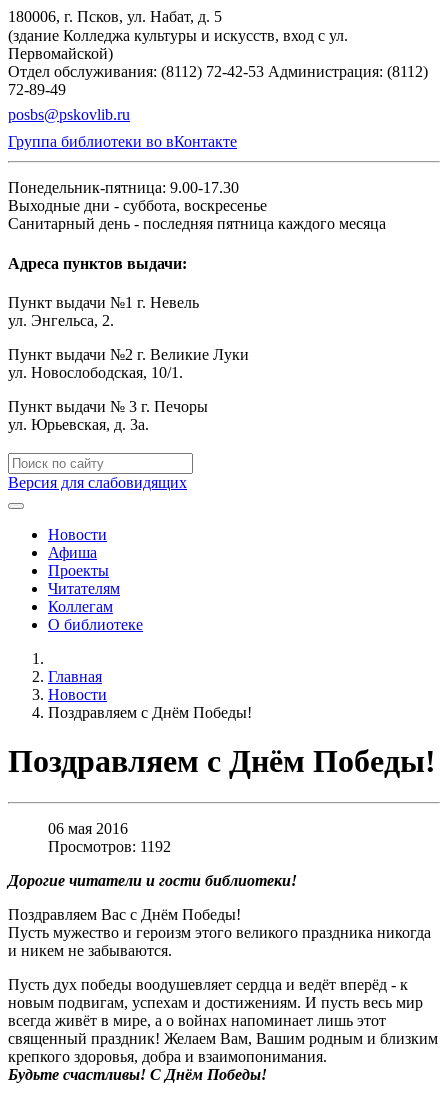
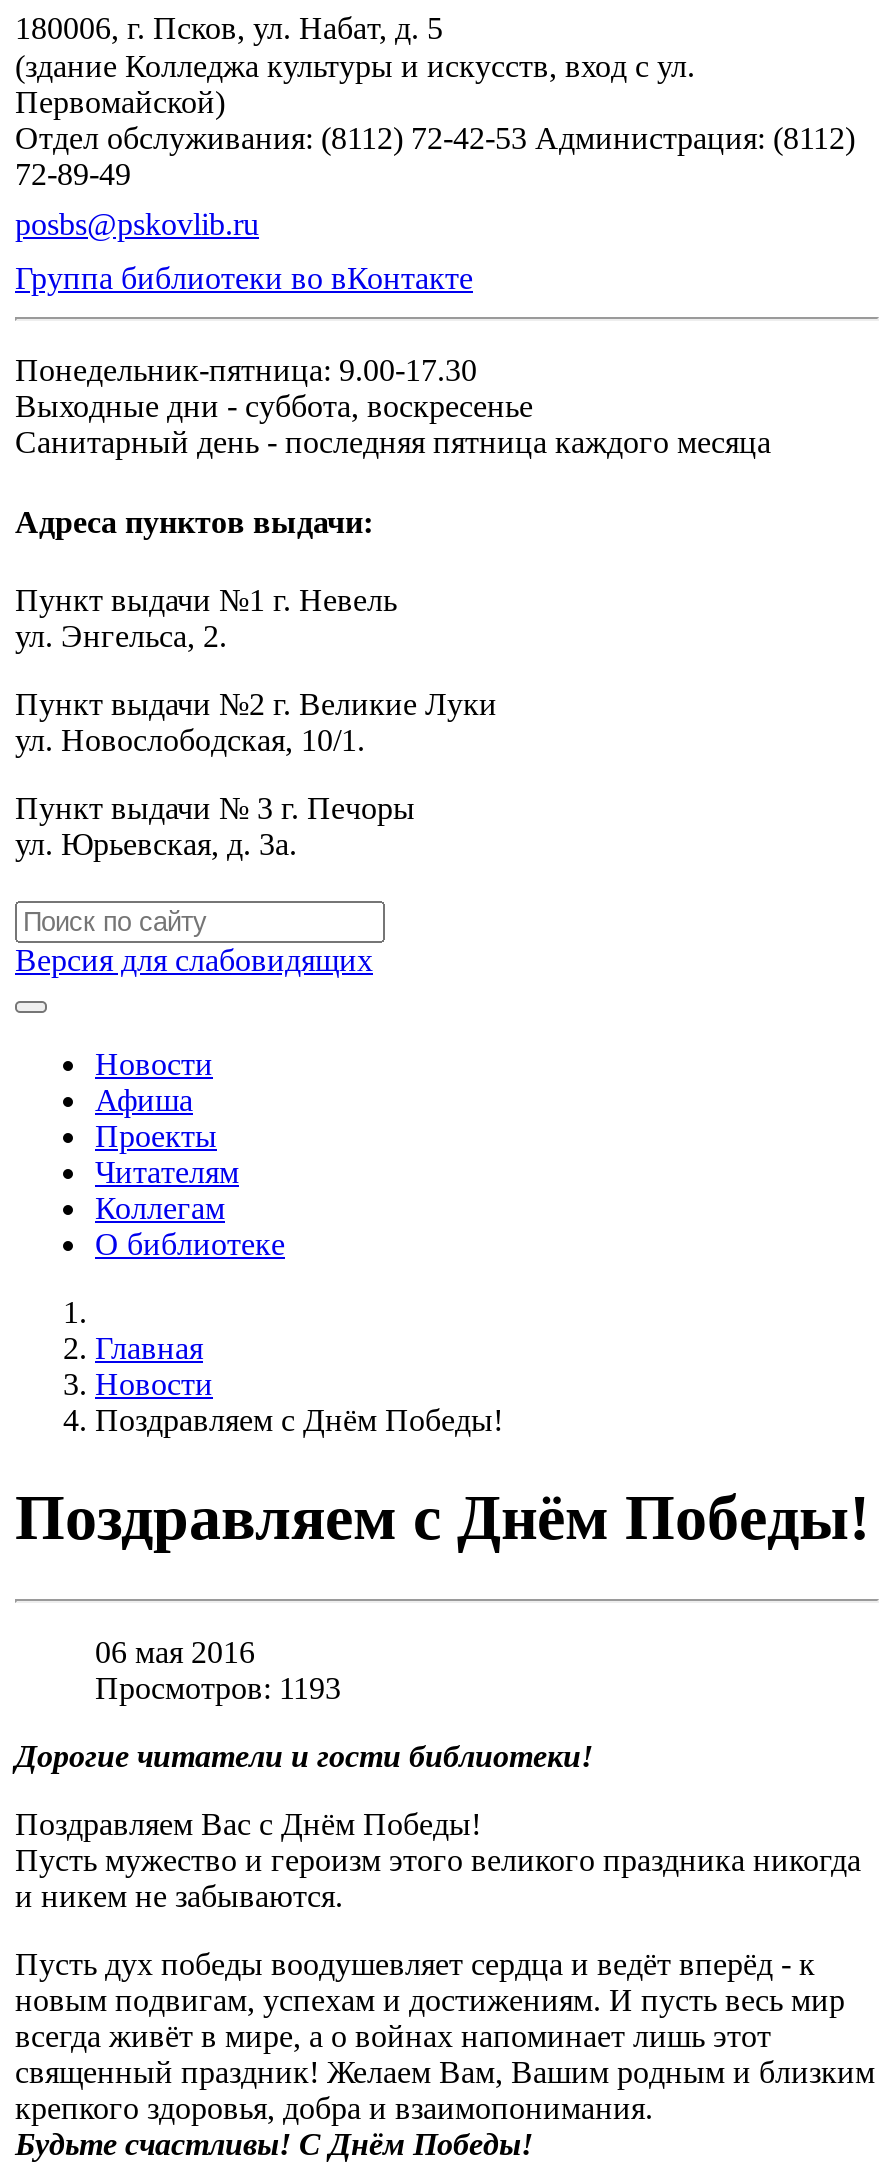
- Просмотров: 1192
+ Просмотров: 1193
